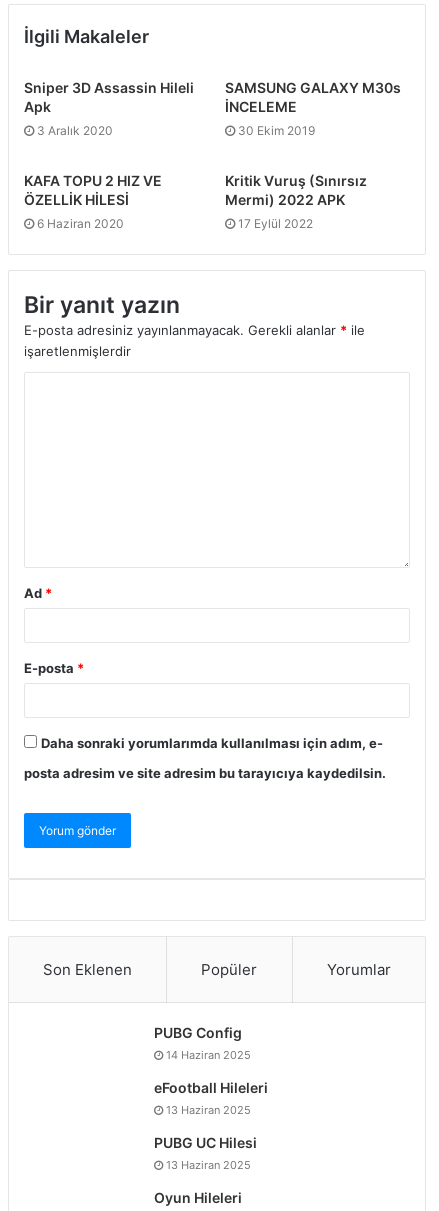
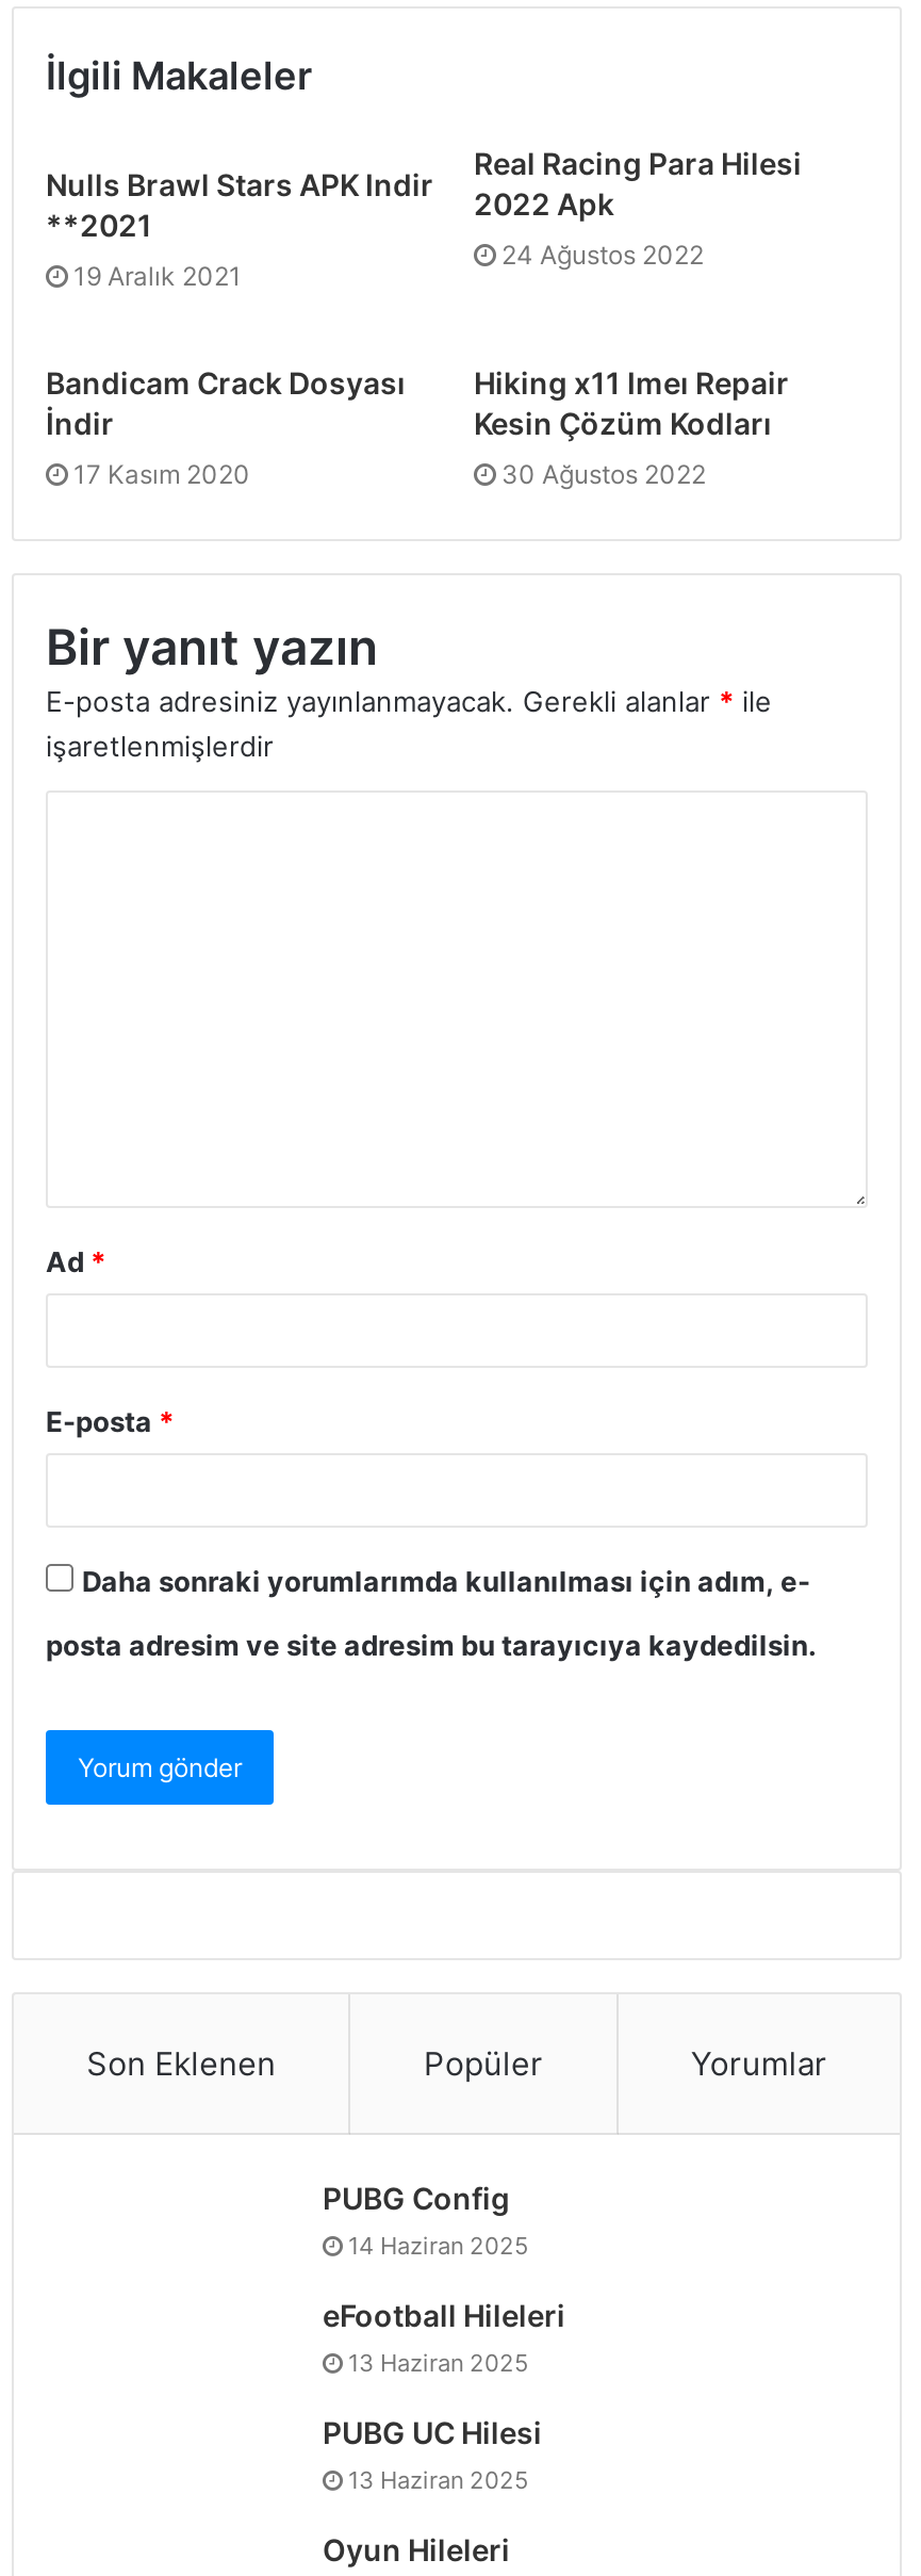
- Sniper 3D Assassin Hileli
- Apk
+ Nulls Brawl Stars APK Indir
+ **2021

- SAMSUNG GALAXY M30s
- İNCELEME
+ Real Racing Para Hilesi
+ 2022 Apk

- 3 Aralık 2020
+ 19 Aralık 2021

- 30 Ekim 2019
+ 24 Ağustos 2022

- KAFA TOPU 2 HIZ VE
- ÖZELLİK HİLESİ
+ Bandicam Crack Dosyası
+ İndir

- Kritik Vuruş (Sınırsız
- Mermi) 2022 APK
+ Hiking x11 Imeı Repair
+ Kesin Çözüm Kodları

- 6 Haziran 2020
+ 17 Kasım 2020

- 17 Eylül 2022
+ 30 Ağustos 2022
